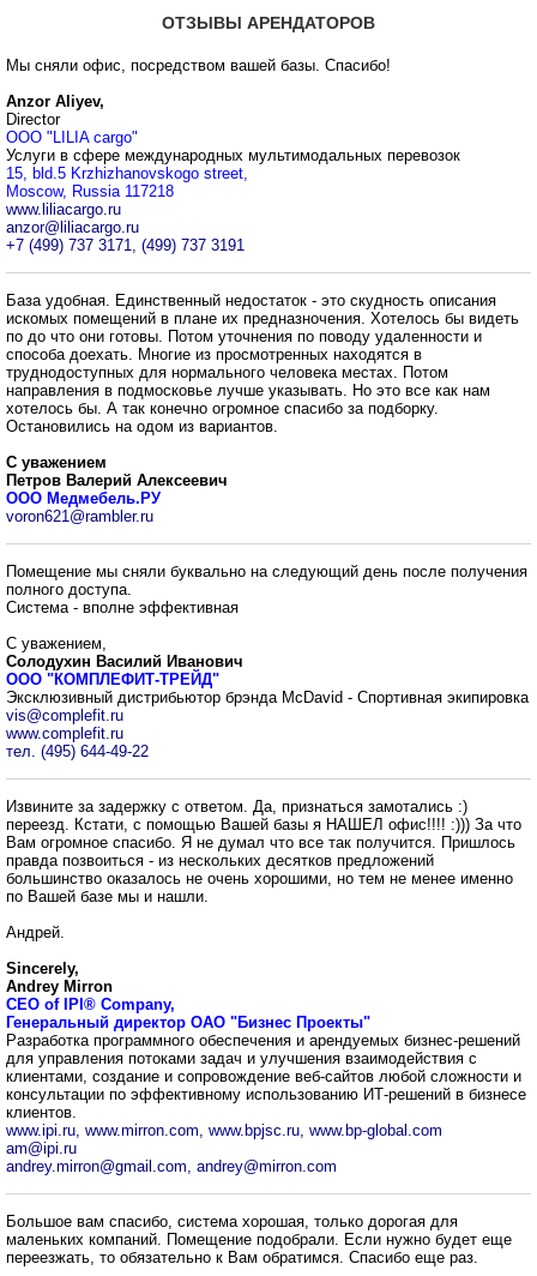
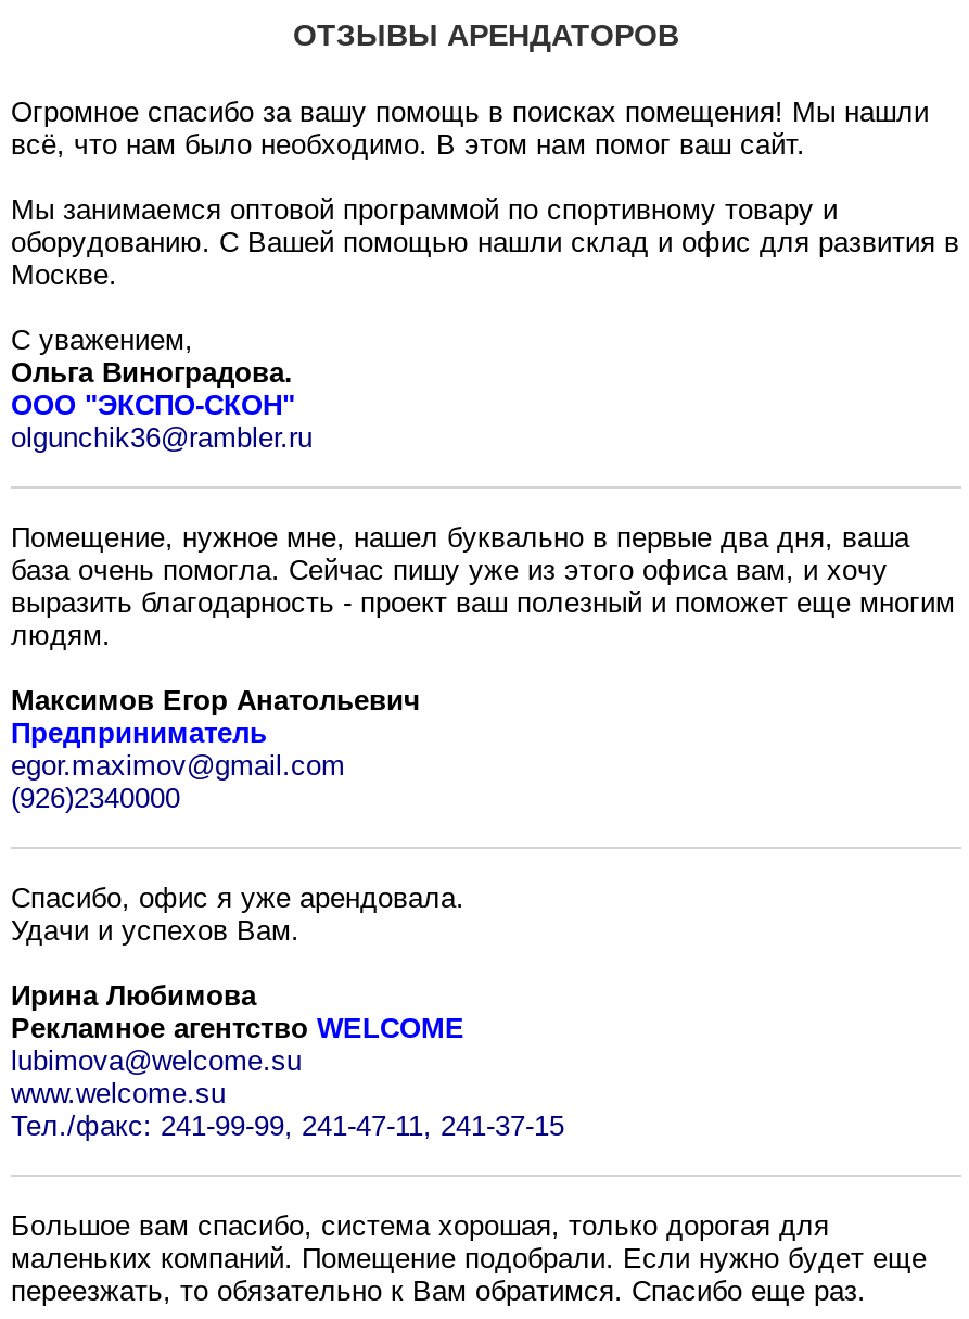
- Мы сняли офис, посредством вашей базы. Спасибо!
- Anzor Aliyev,
- Director
- OOO "LILIA cargo"
- Услуги в сфере международных мультимодальных перевозок
- 15, bld.5 Krzhizhanovskogo street,
- Moscow, Russia 117218
- www.liliacargo.ru
- anzor@liliacargo.ru
- +7 (499) 737 3171, (499) 737 3191
- База удобная. Единственный недостаток - это скудность описания
- искомых помещений в плане их предназночения. Хотелось бы видеть
- по до что они готовы. Потом уточнения по поводу удаленности и
- способа доехать. Многие из просмотренных находятся в
- труднодоступных для нормального человека местах. Потом
- направления в подмосковье лучше указывать. Но это все как нам
- хотелось бы. А так конечно огромное спасибо за подборку.
- Остановились на одом из вариантов.
- С уважением
- Петров Валерий Алексеевич
- ООО Медмебель.РУ
- voron621@rambler.ru
- Помещение мы сняли буквально на следующий день после получения
- полного доступа.
- Система - вполне эффективная
+ Огромное спасибо за вашу помощь в поисках помещения! Мы нашли
+ всё, что нам было необходимо. В этом нам помог ваш сайт.
+ Мы занимаемся оптовой программой по спортивному товару и
+ оборудованию. С Вашей помощью нашли склад и офис для развития в
+ Москве.

- Солодухин Василий Иванович
- ООО "КОМПЛЕФИТ-ТРЕЙД"
- Эксклюзивный дистрибьютор брэнда McDavid - Спортивная экипировка
- vis@complefit.ru
- www.complefit.ru
- тел. (495) 644-49-22
- Извините за задержку с ответом. Да, признаться замотались :)
- переезд. Кстати, с помощью Вашей базы я НАШЕЛ офис!!!! :))) За что
- Вам огромное спасибо. Я не думал что все так получится. Пришлось
- правда позвоиться - из нескольких десятков предложений
- большинство оказалось не очень хорошими, но тем не менее именно
- по Вашей базе мы и нашли.
- Андрей.
- Sincerely,
- Andrey Mirron
- CEO of IPI® Company,
- Генеральный директор ОАО "Бизнес Проекты"
- Разработка программного обеспечения и арендуемых бизнес-решений
- для управления потоками задач и улучшения взаимодействия с
- клиентами, создание и сопровождение веб-сайтов любой сложности и
- консультации по эффективному использованию ИТ-решений в бизнесе
- клиентов.
- www.ipi.ru, www.mirron.com, www.bpjsc.ru, www.bp-global.com
- am@ipi.ru
- andrey.mirron@gmail.com, andrey@mirron.com
+ Ольга Виноградова.
+ ООО "ЭКСПО-СКОН"
+ olgunchik36@rambler.ru
+ Помещение, нужное мне, нашел буквально в первые два дня, ваша
+ база очень помогла. Сейчас пишу уже из этого офиса вам, и хочу
+ выразить благодарность - проект ваш полезный и поможет еще многим
+ людям.
+ Максимов Егор Анатольевич
+ Предприниматель
+ egor.maximov@gmail.com
+ (926)2340000
+ Спасибо, офис я уже арендовала.
+ Удачи и успехов Вам.
+ Ирина Любимова
+ Рекламное агентство WELCOME
+ lubimova@welcome.su
+ www.welcome.su
+ Тел./факс: 241-99-99, 241-47-11, 241-37-15
